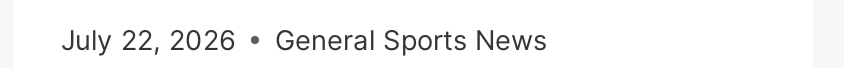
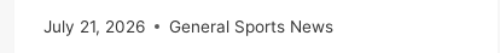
- July 22, 2026 General Sports News
+ July 21, 2026 General Sports News
